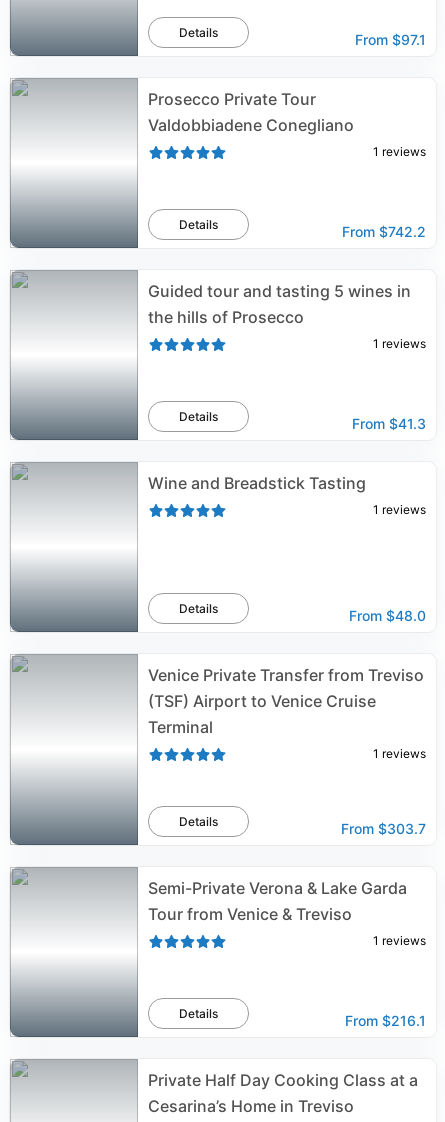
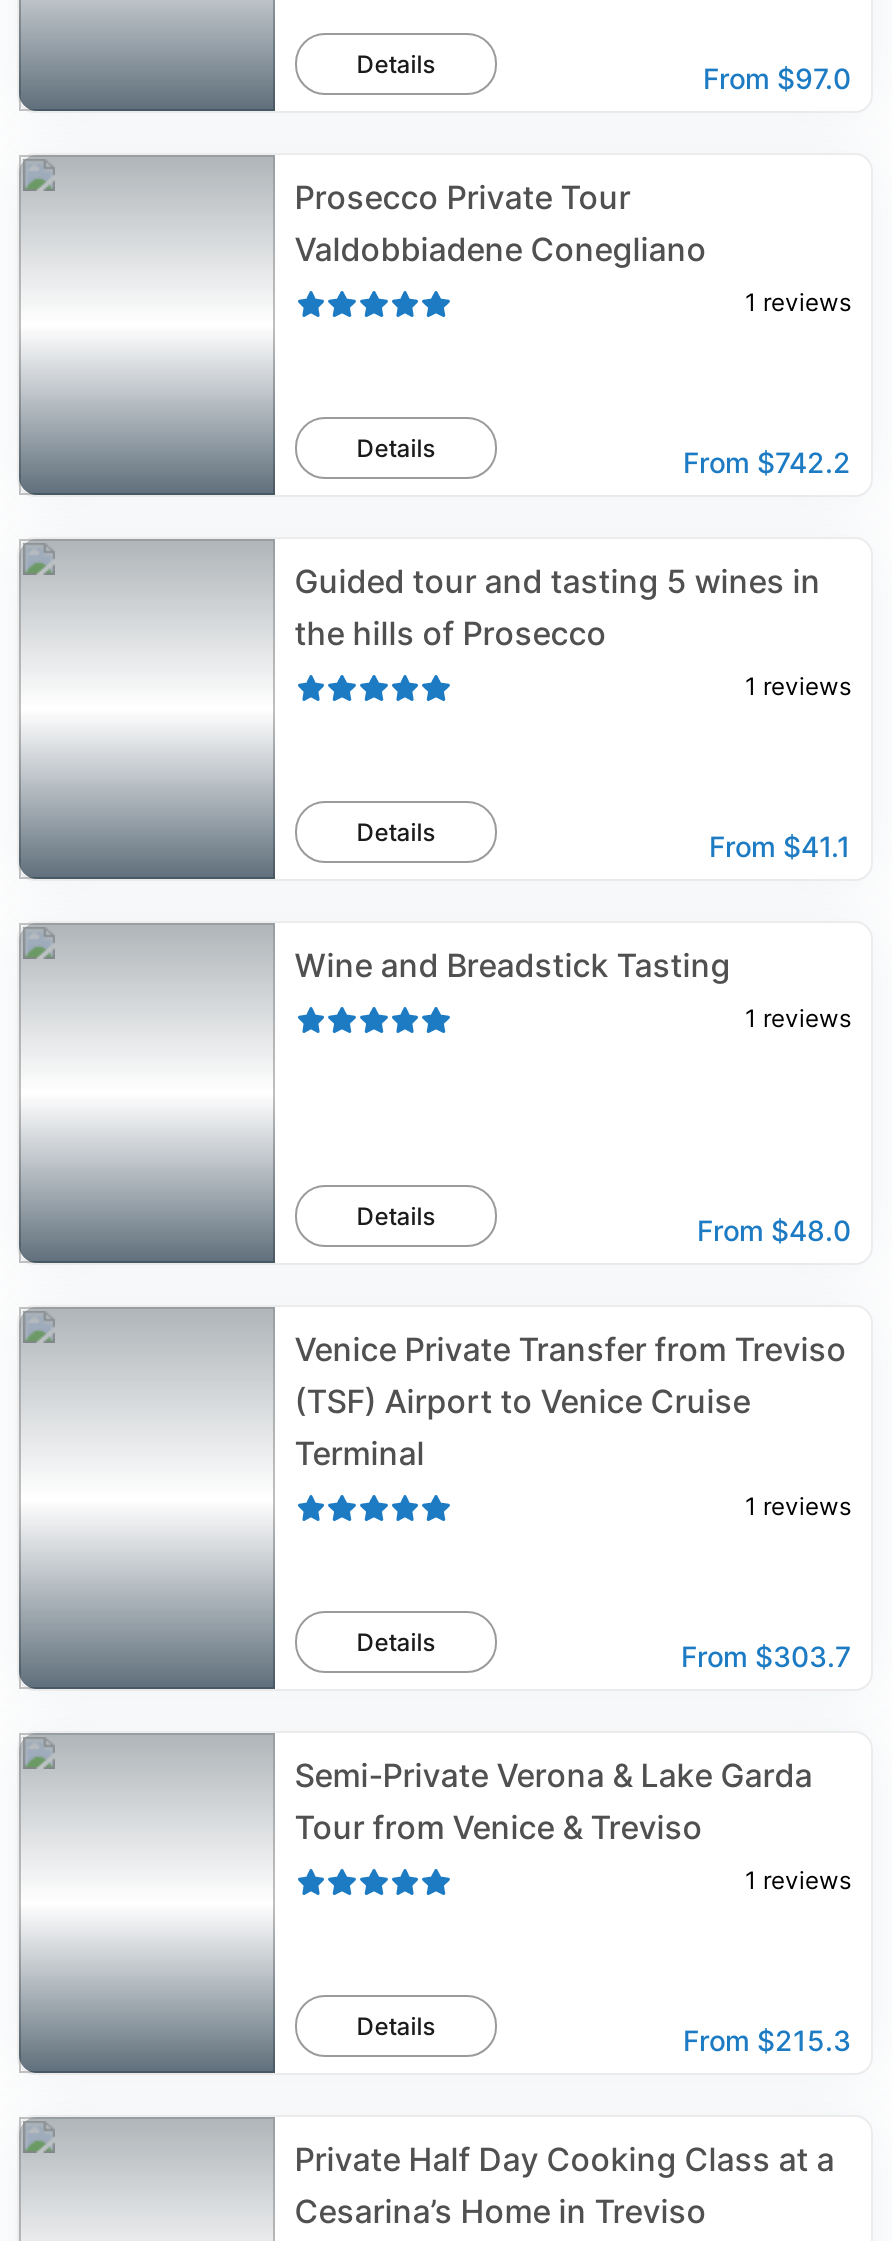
- From $97.1
+ From $97.0

- From $41.3
+ From $41.1

- From $216.1
+ From $215.3
